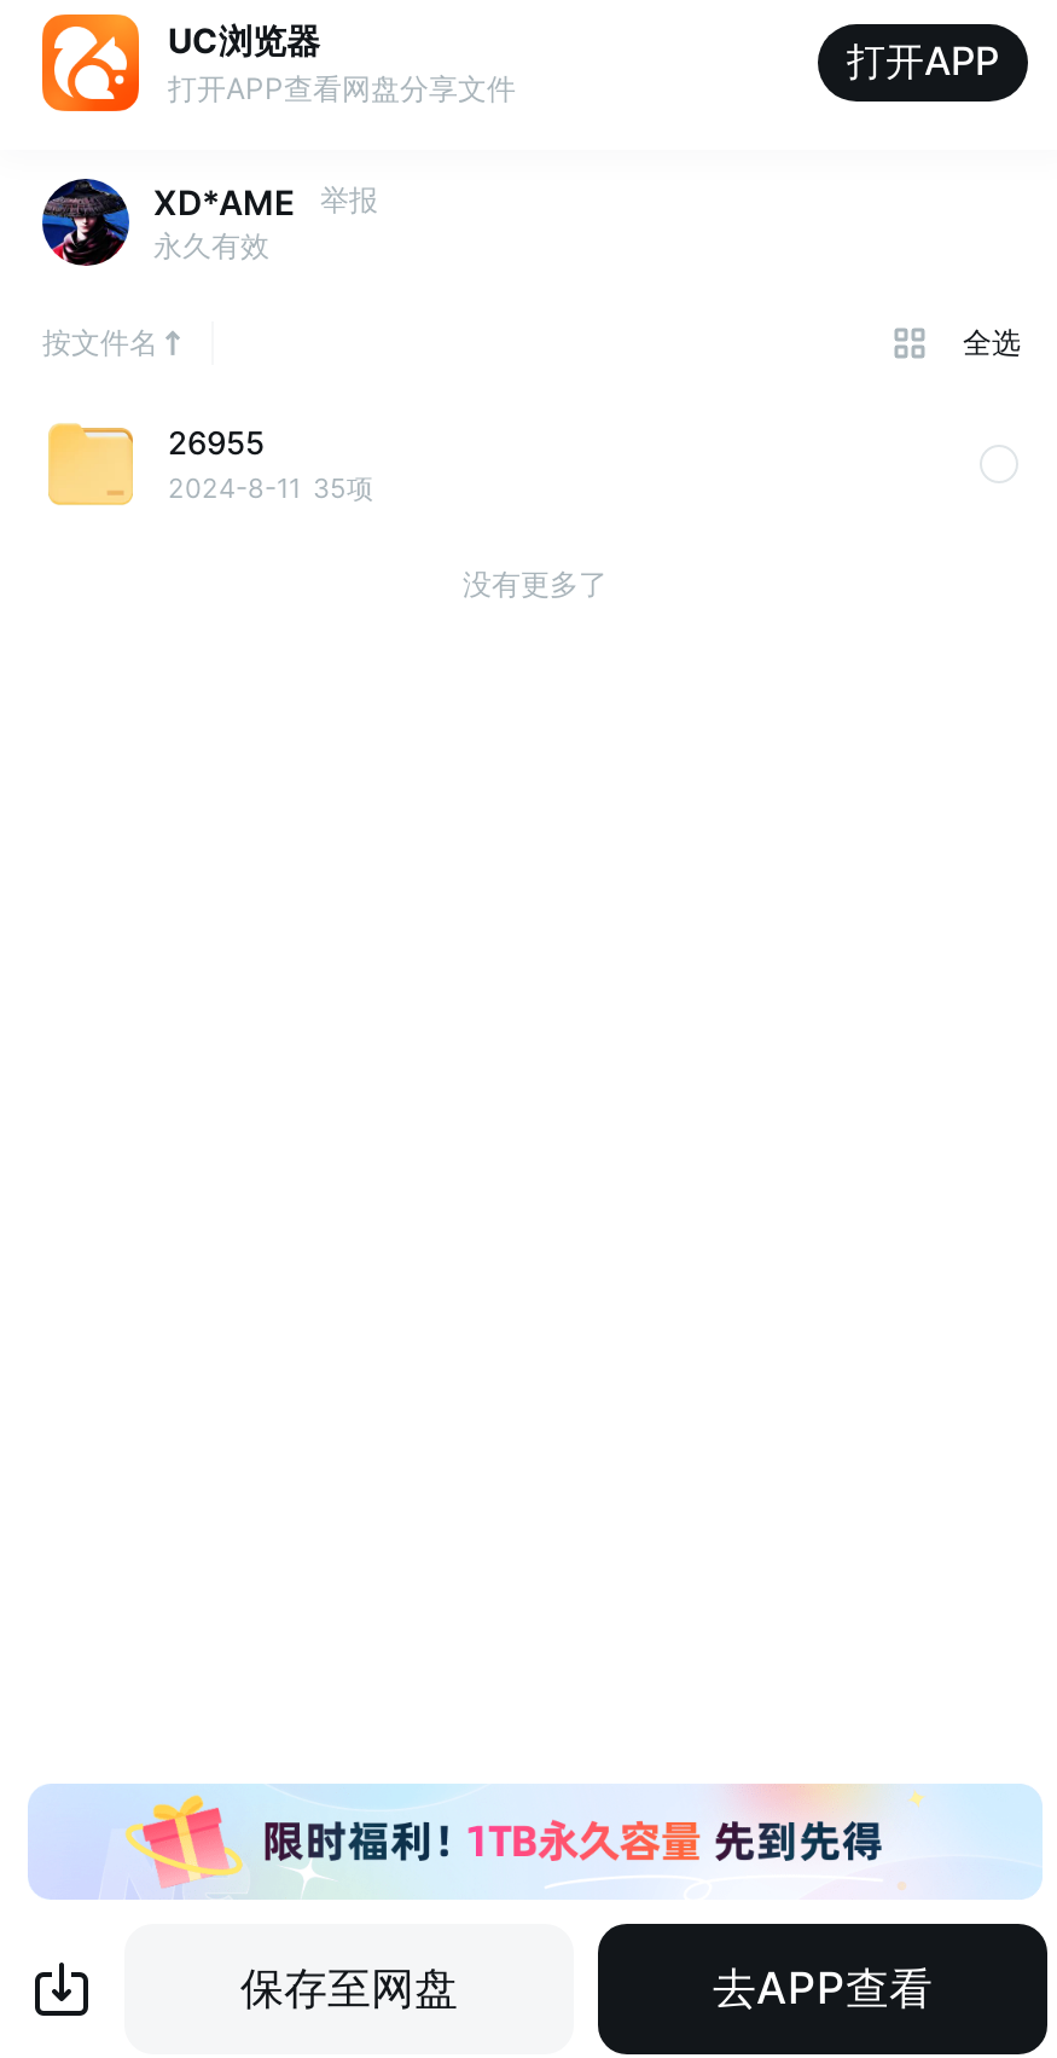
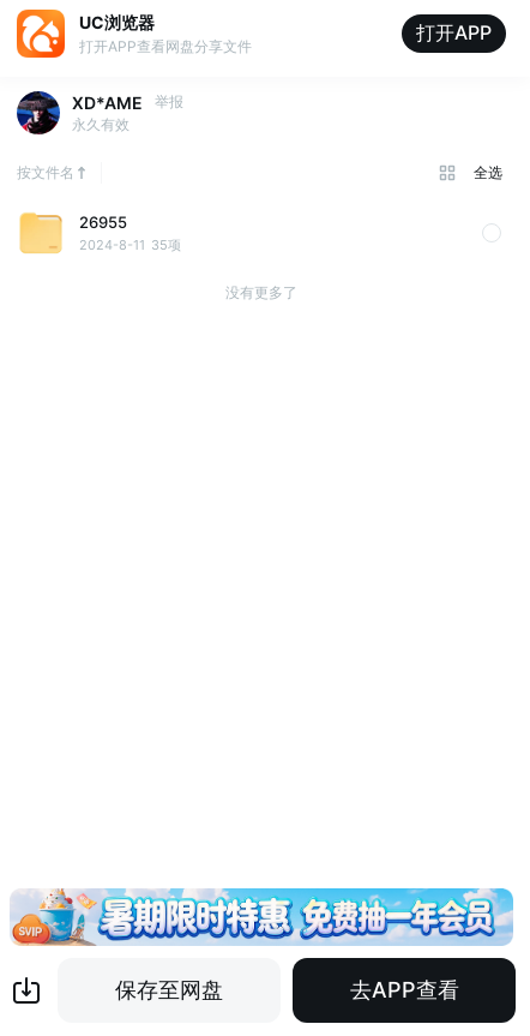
- [image]
+ [image]
